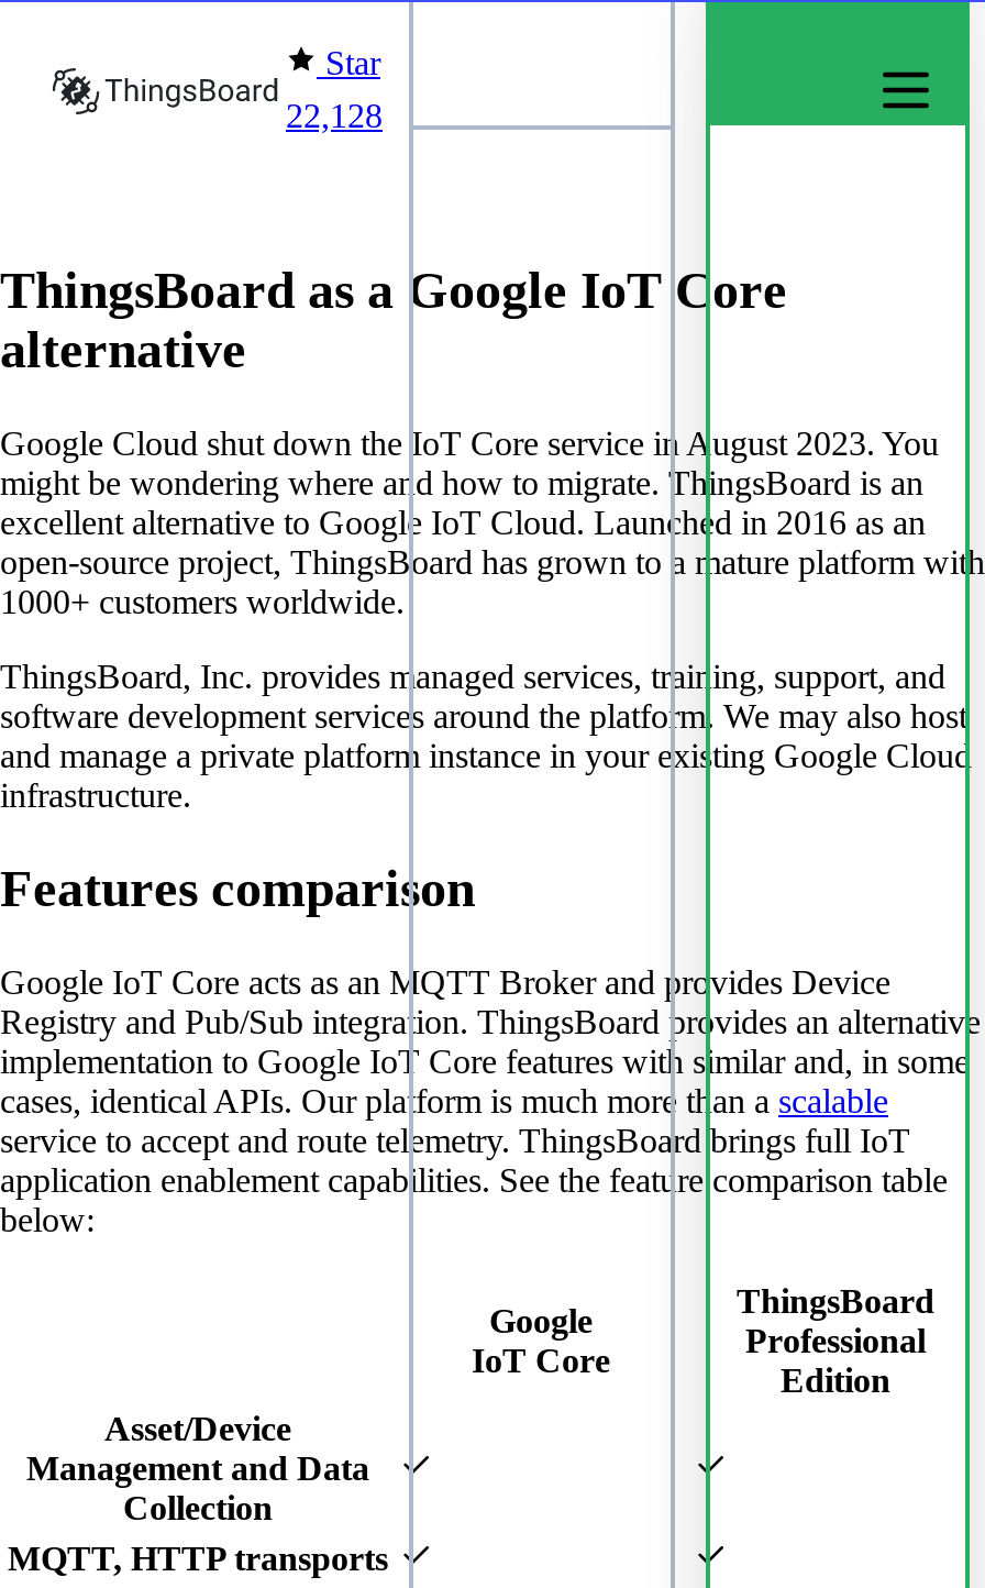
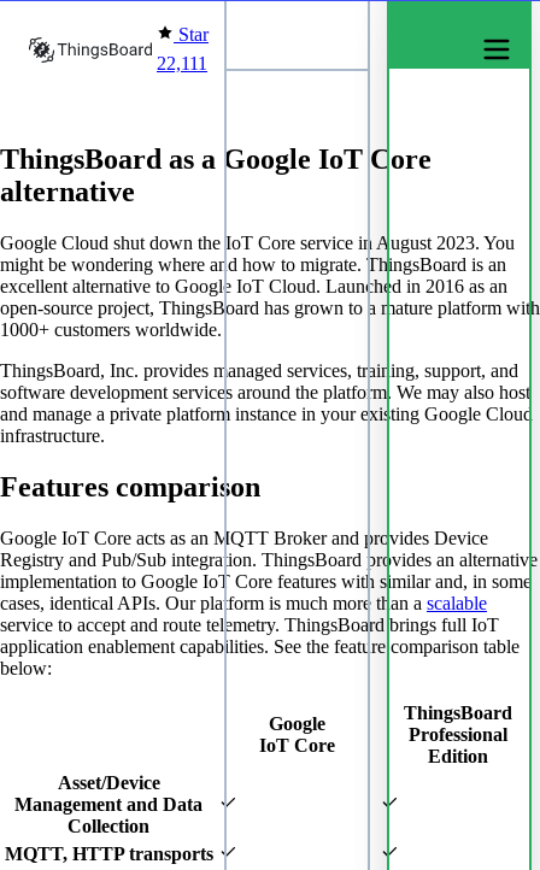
- 22,128
+ 22,111
